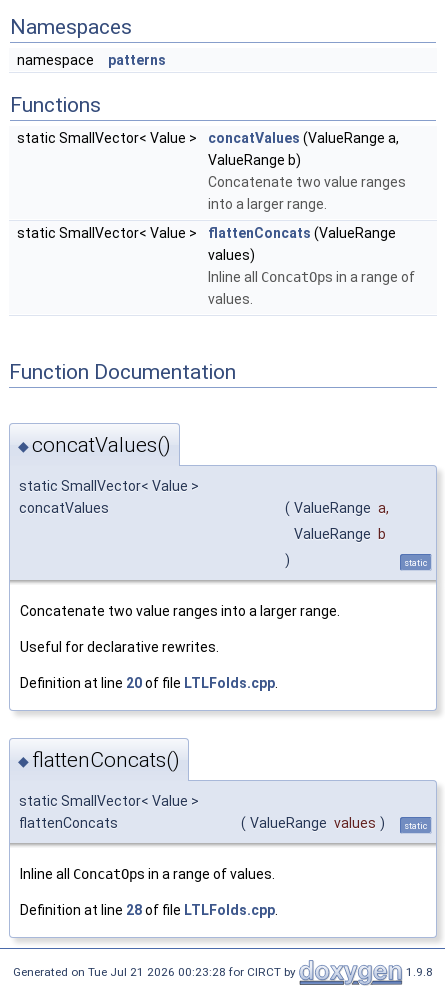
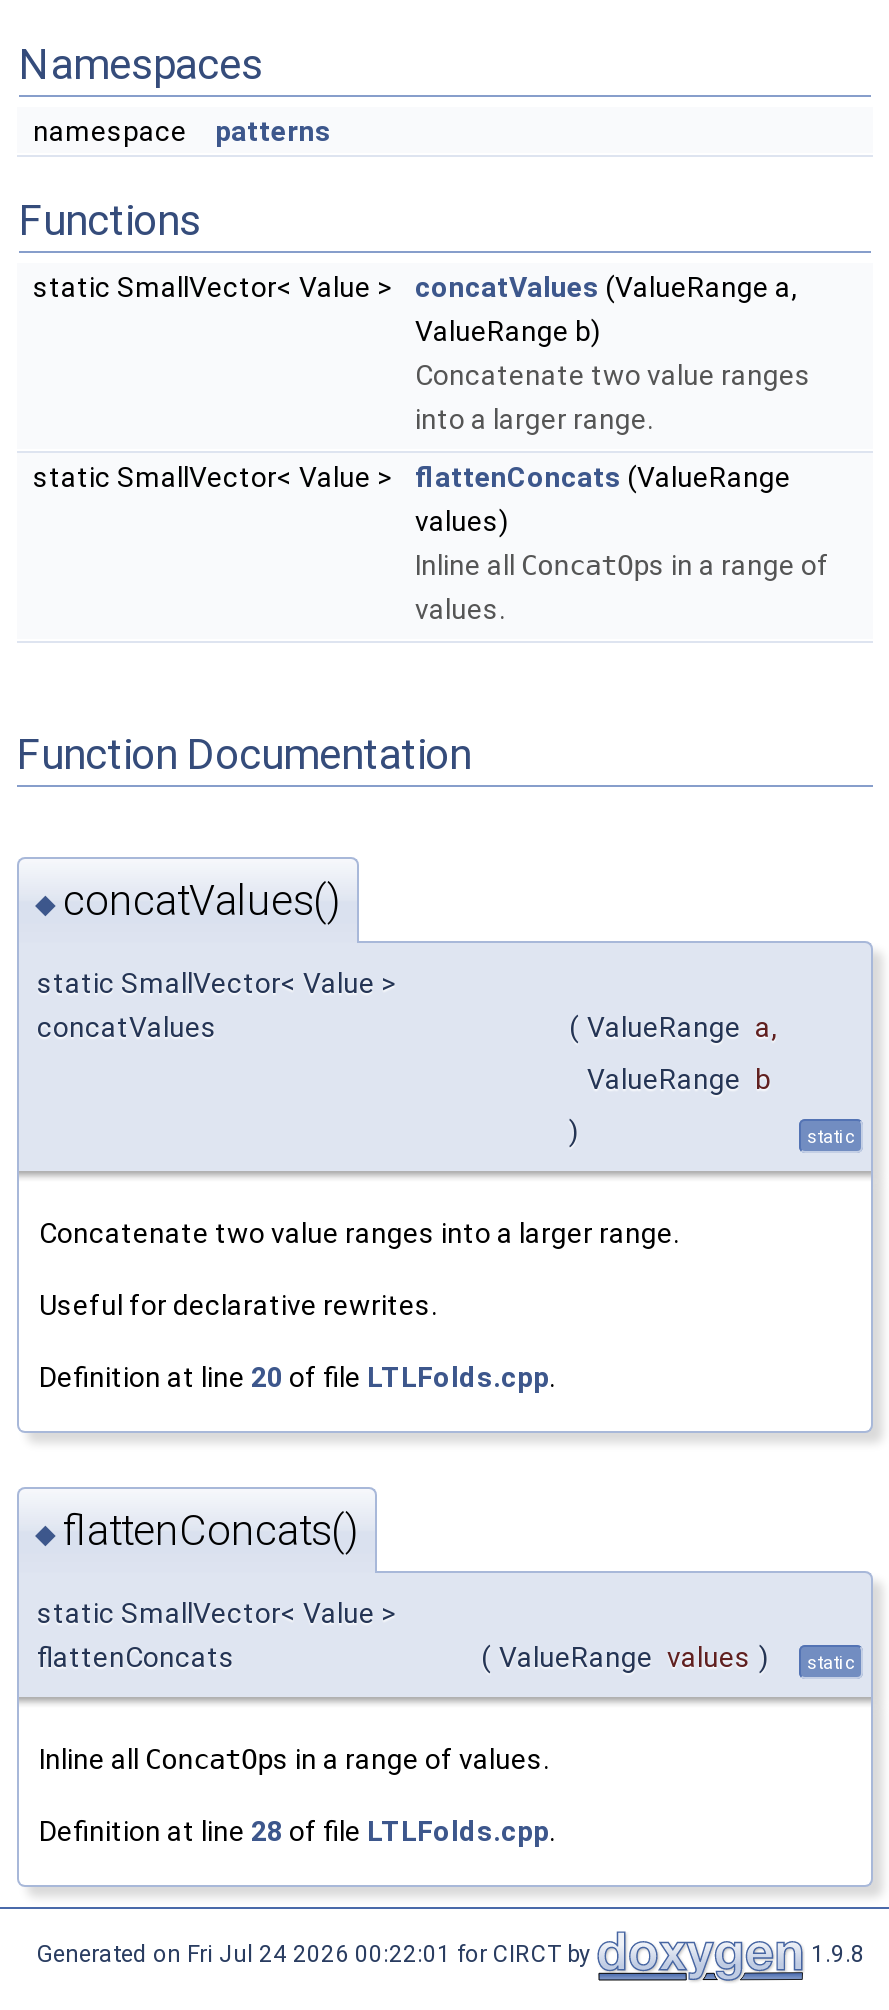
- Generated on Tue Jul 21 2026 00:23:28 for CIRCT by
+ Generated on Fri Jul 24 2026 00:22:01 for CIRCT by
